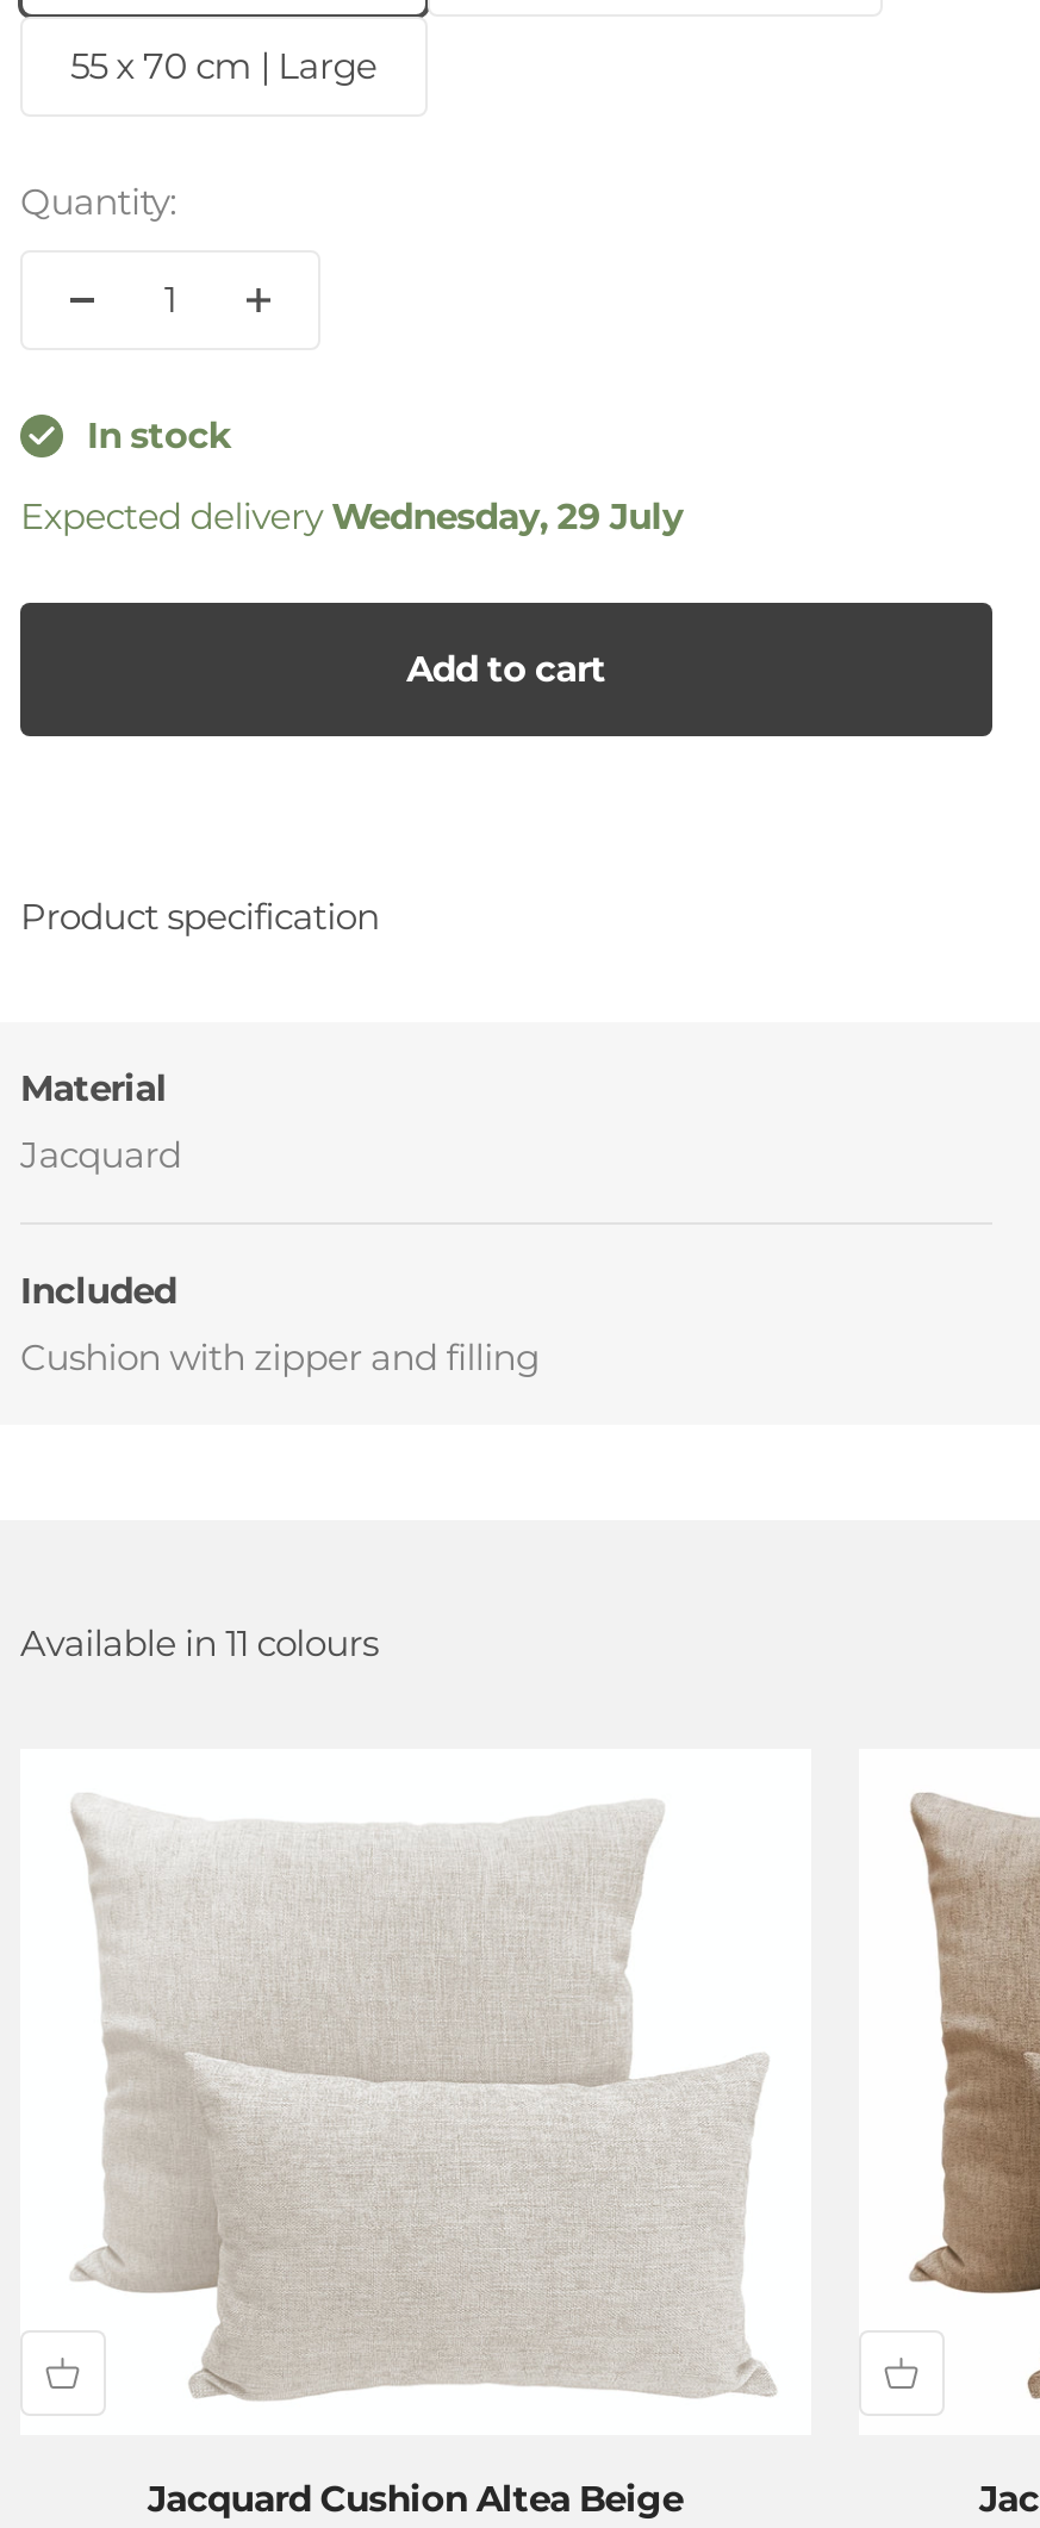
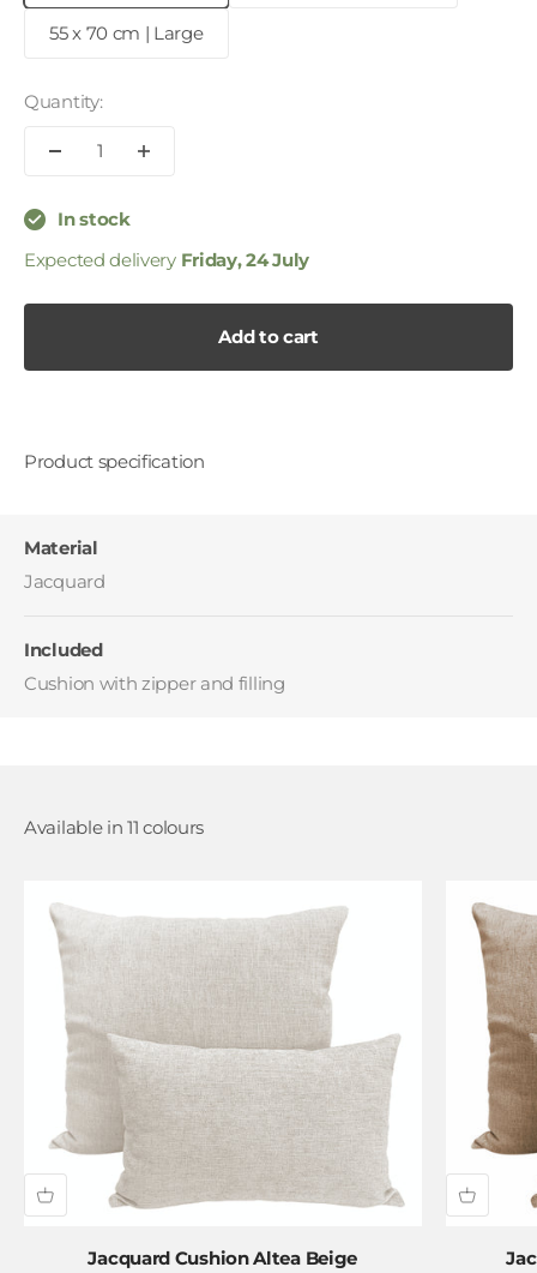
- Expected delivery Wednesday, 29 July
+ Expected delivery Friday, 24 July
